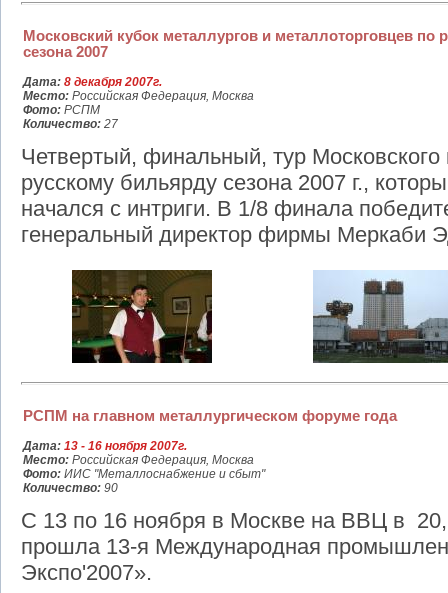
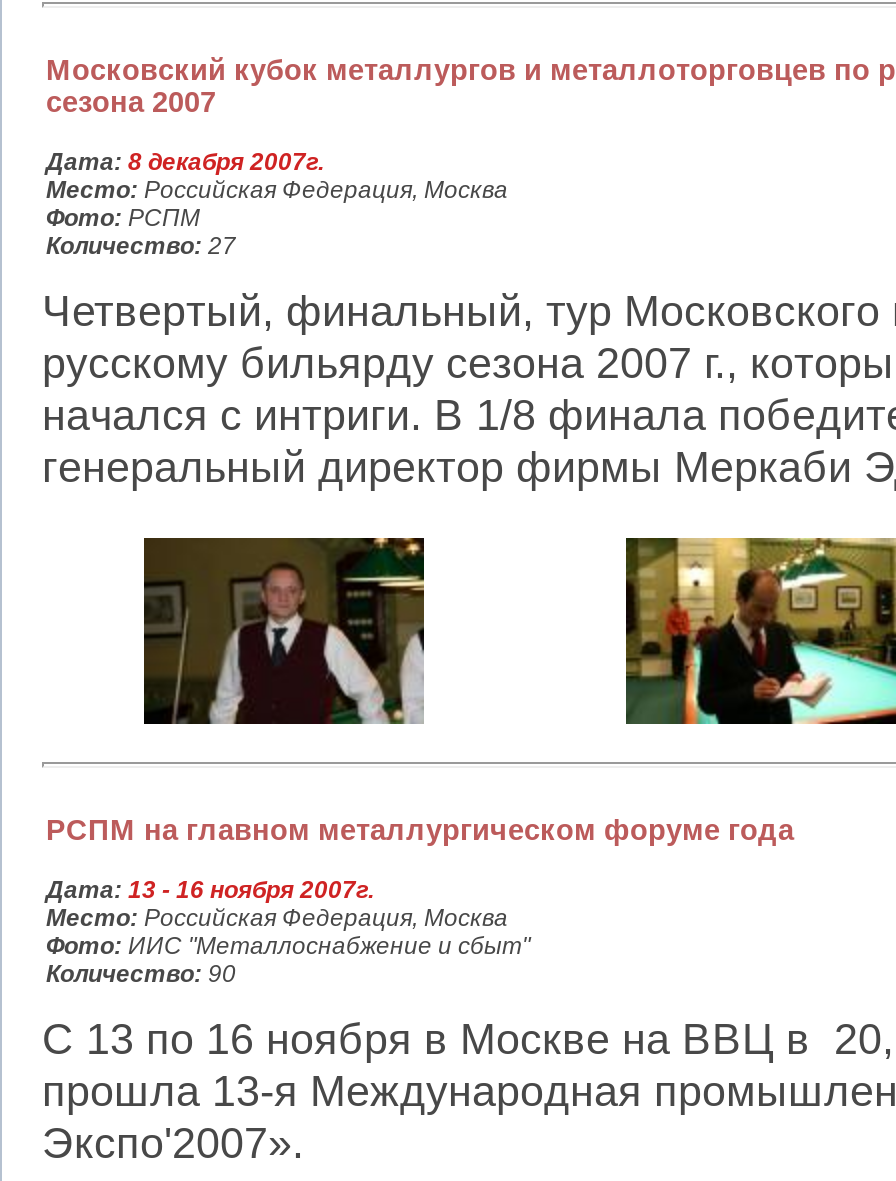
- [image]
+ [image]

- [image]
+ [image]
